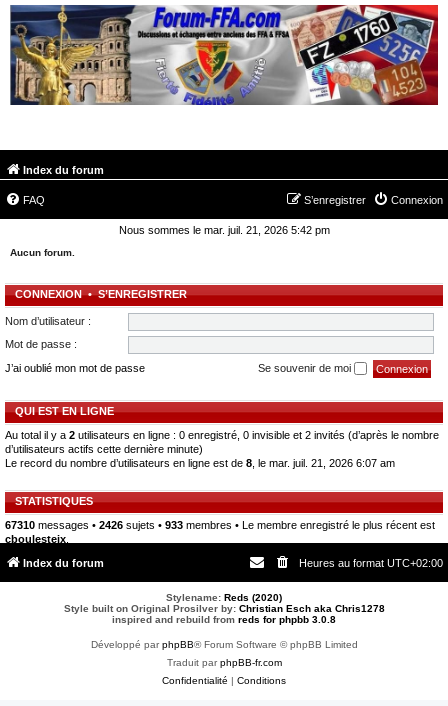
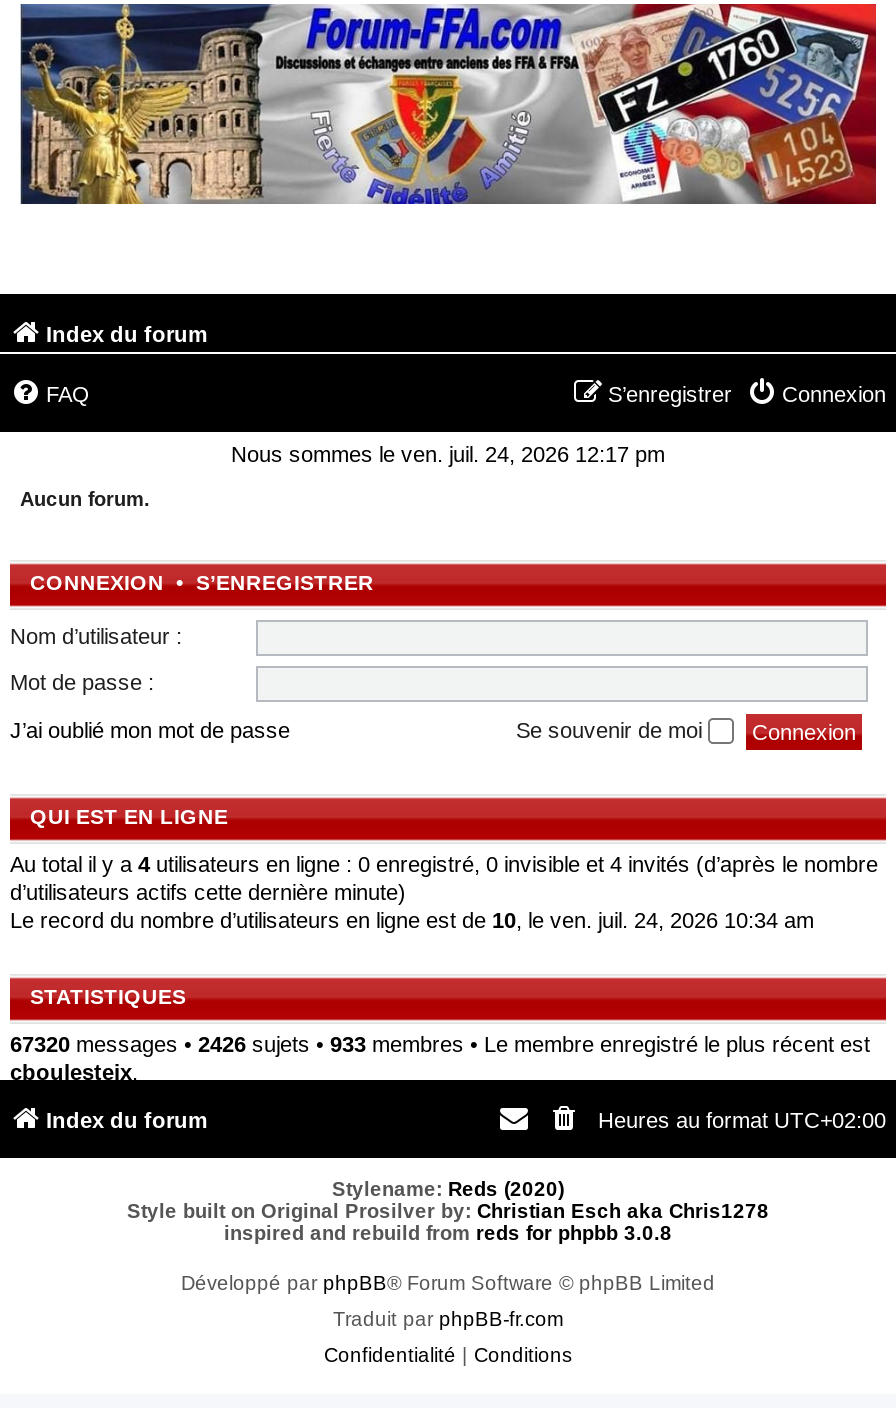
- Nous sommes le mar. juil. 21, 2026 5:42 pm
+ Nous sommes le ven. juil. 24, 2026 12:17 pm

- Au total il y a 2 utilisateurs en ligne : 0 enregistré, 0 invisible et 2 invités (d’après le nombre
+ Au total il y a 4 utilisateurs en ligne : 0 enregistré, 0 invisible et 4 invités (d’après le nombre

- Le record du nombre d’utilisateurs en ligne est de 8, le mar. juil. 21, 2026 6:07 am
+ Le record du nombre d’utilisateurs en ligne est de 10, le ven. juil. 24, 2026 10:34 am

- 67310 messages • 2426 sujets • 933 membres • Le membre enregistré le plus récent est
+ 67320 messages • 2426 sujets • 933 membres • Le membre enregistré le plus récent est
